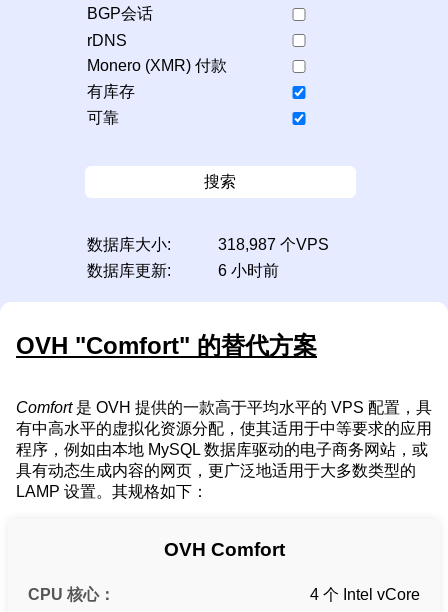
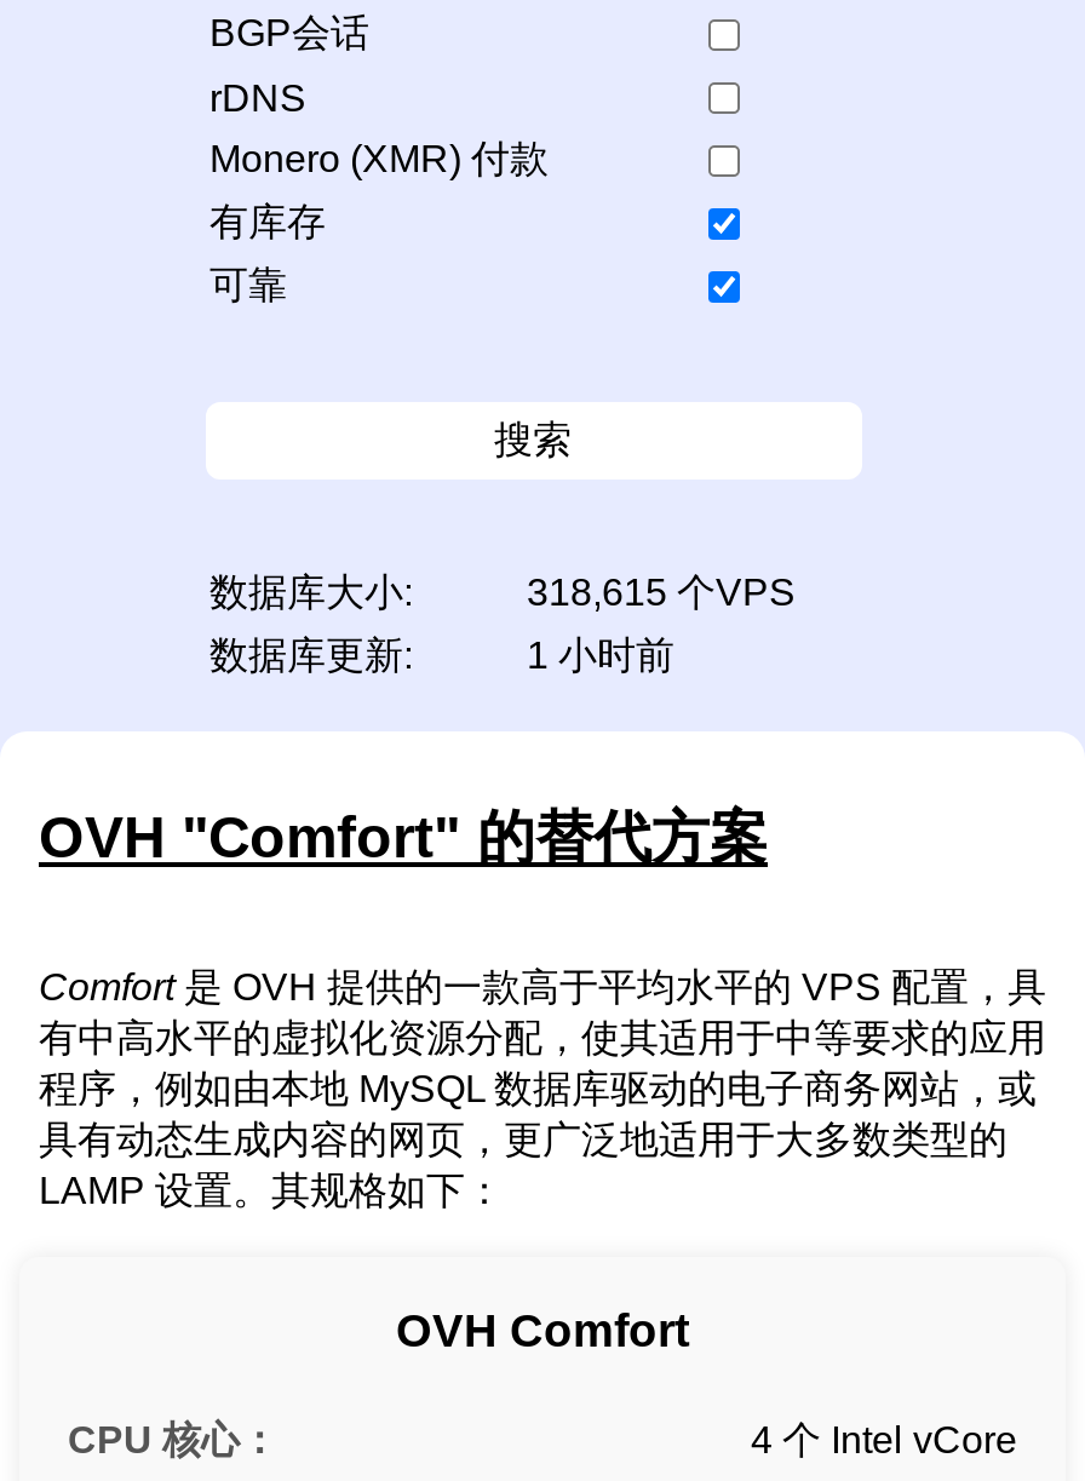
- 318,987 个VPS
+ 318,615 个VPS

- 6 小时前
+ 1 小时前
